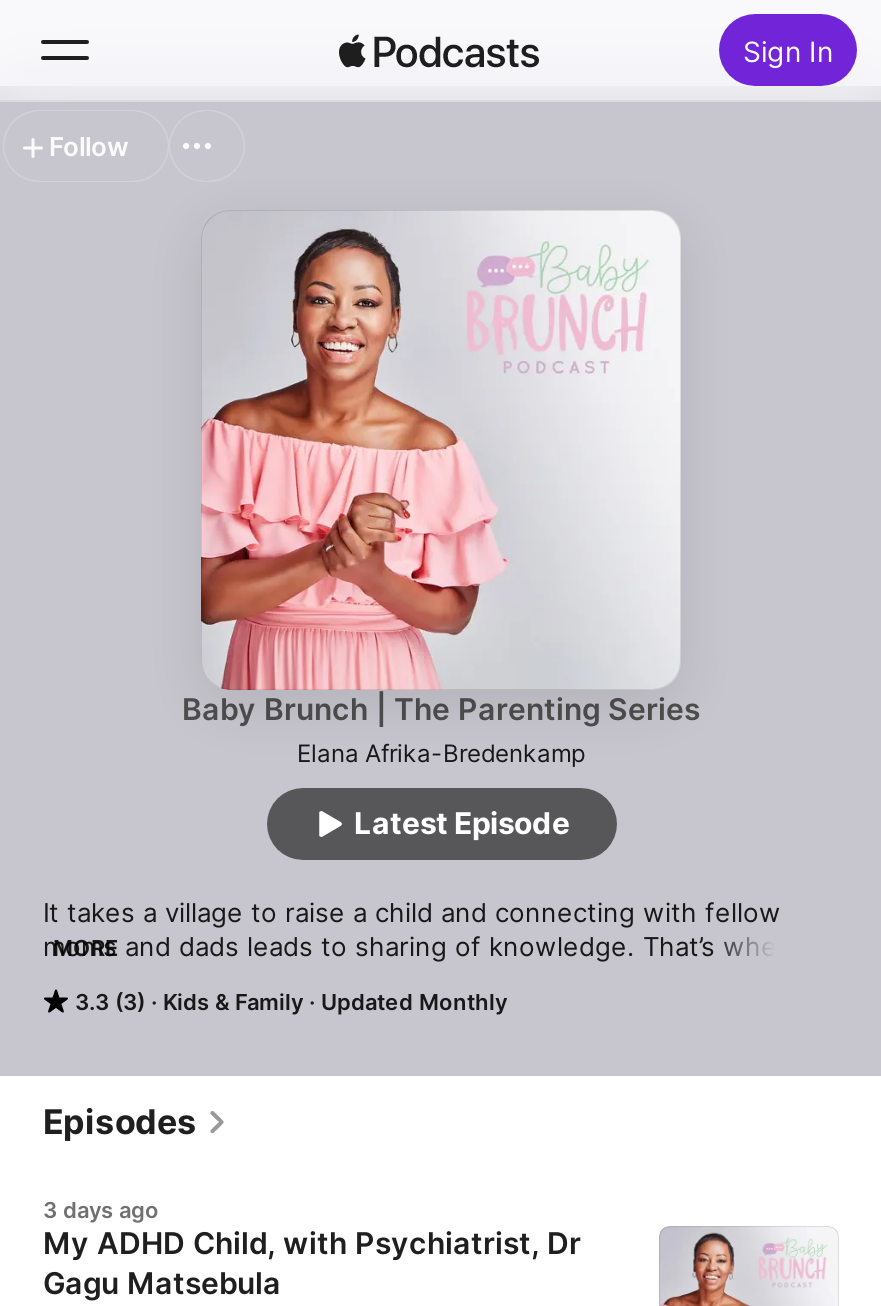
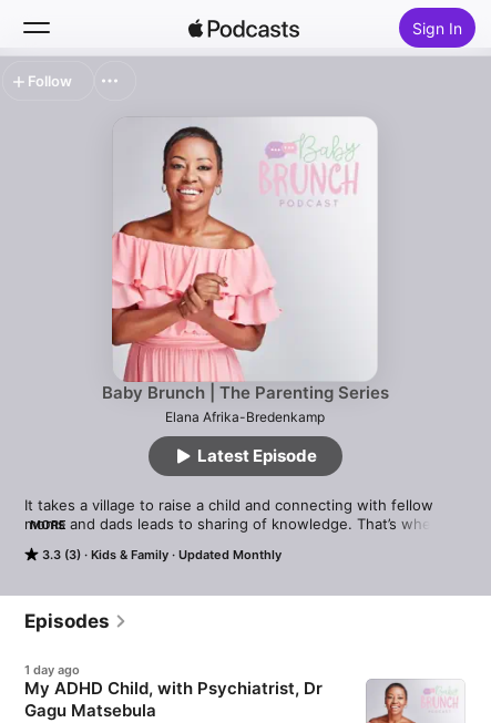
- 3 days ago
+ 1 day ago
